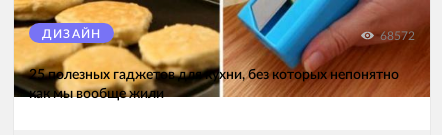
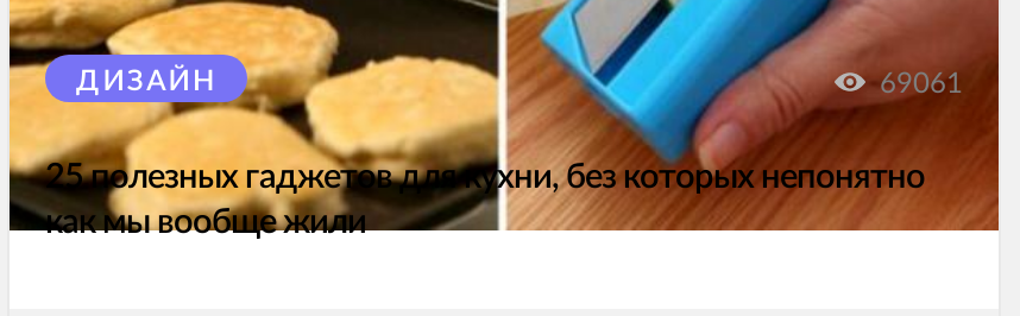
- 68572
+ 69061
